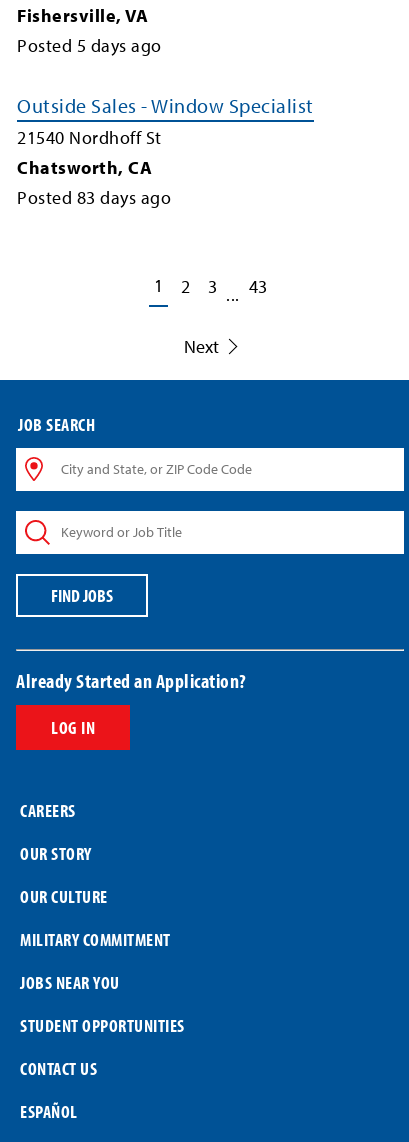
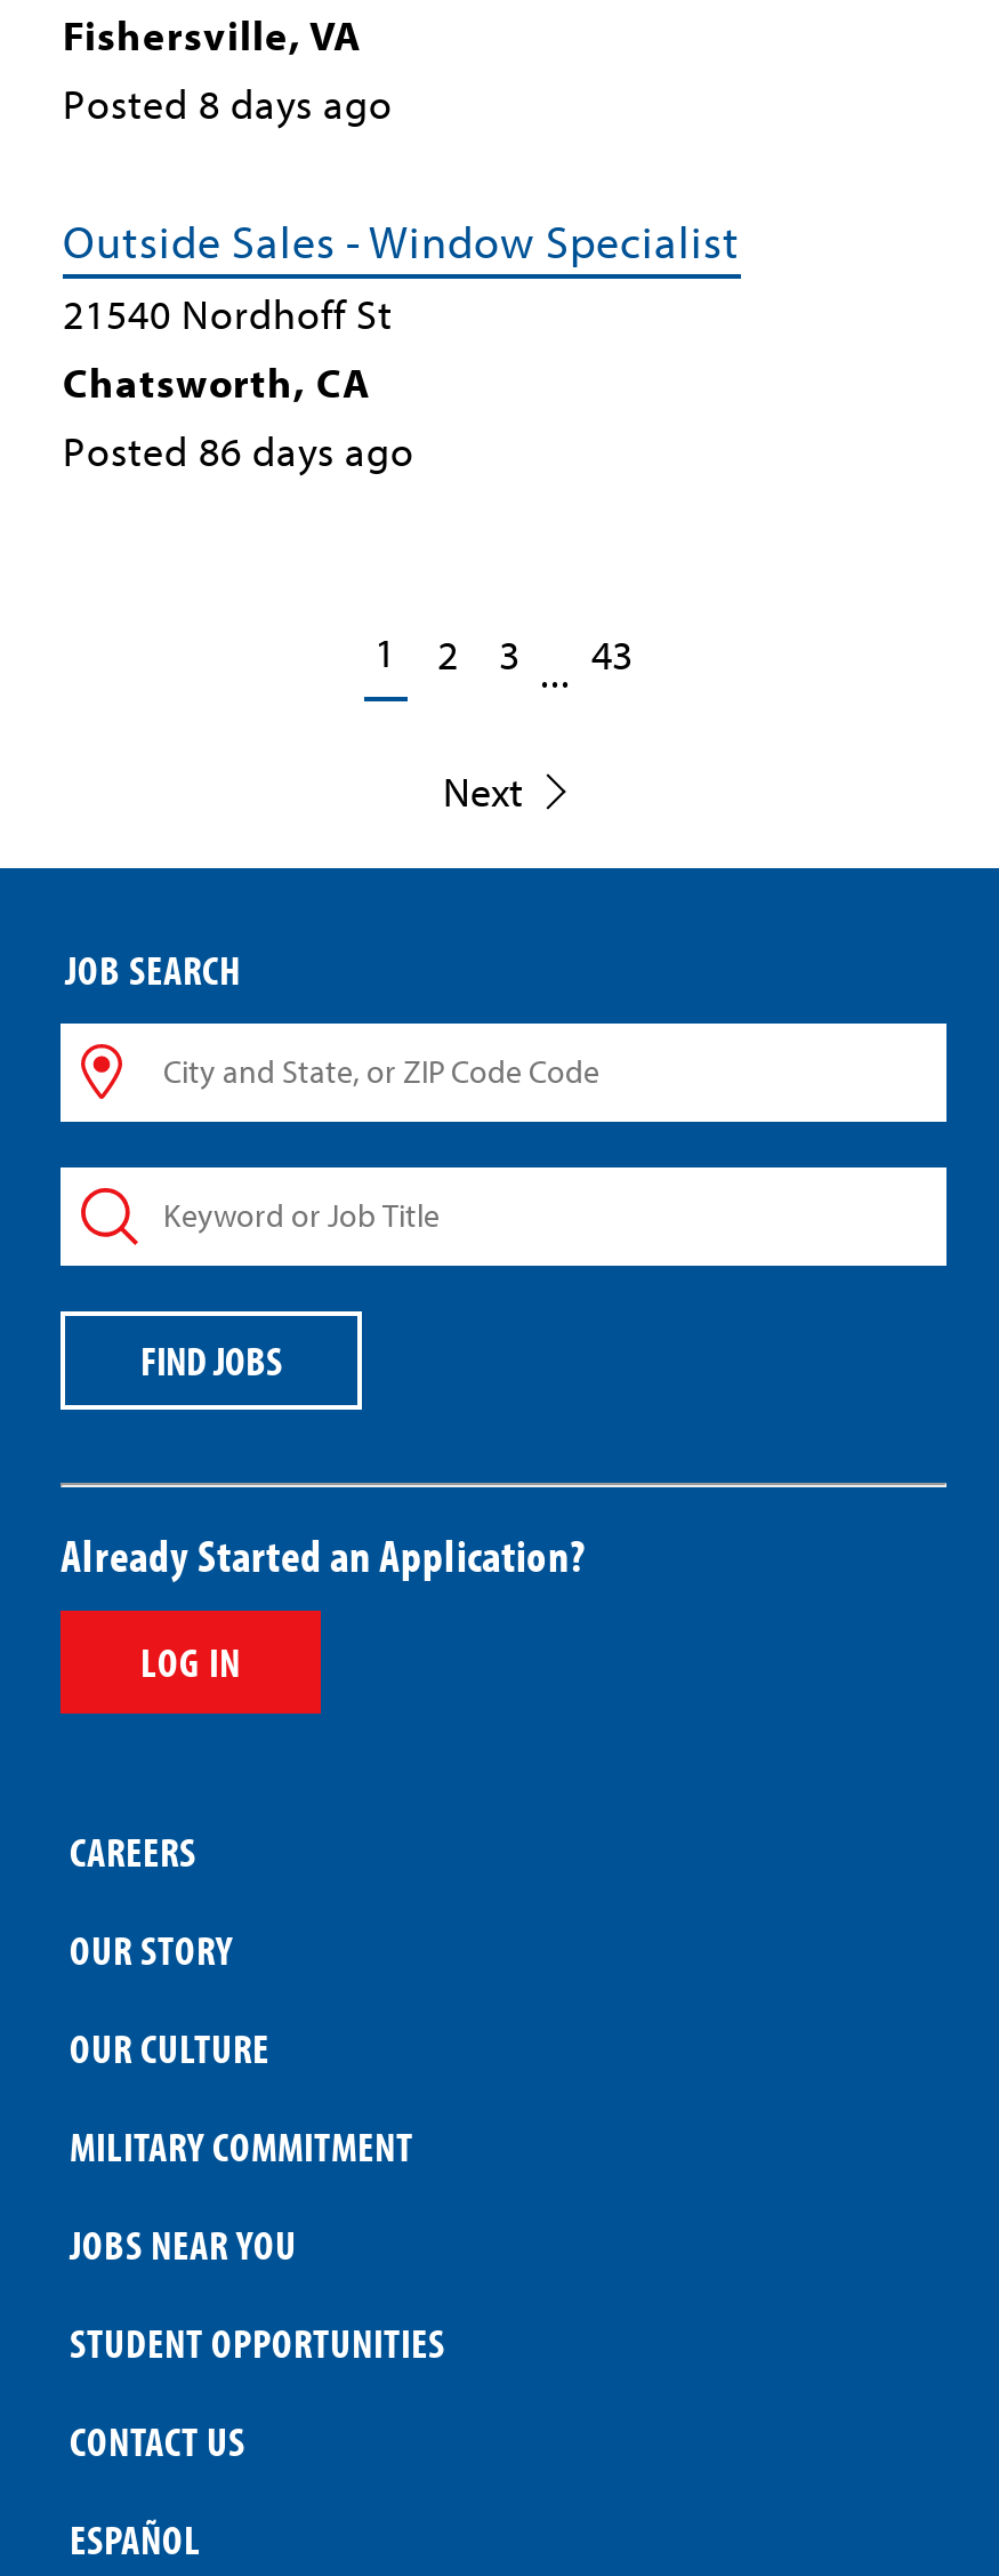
- Posted 5 days ago
+ Posted 8 days ago

- Posted 83 days ago
+ Posted 86 days ago
